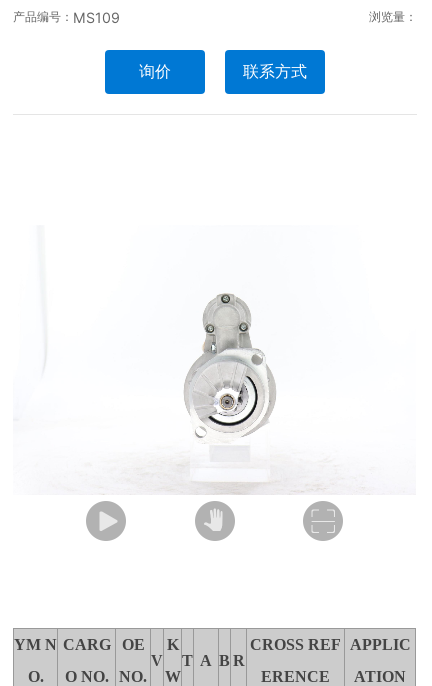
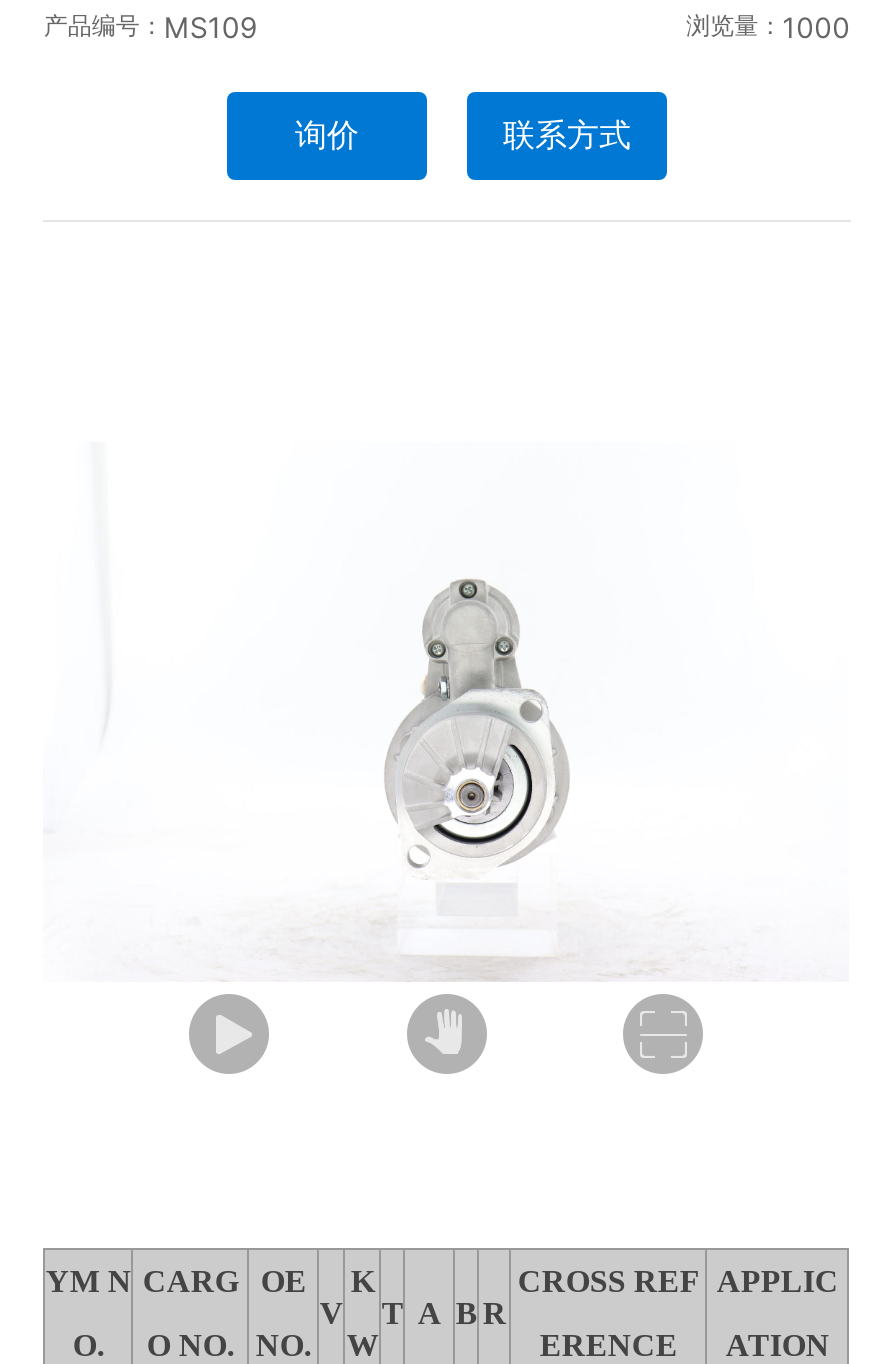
- 浏览量：
+ 浏览量：1000
